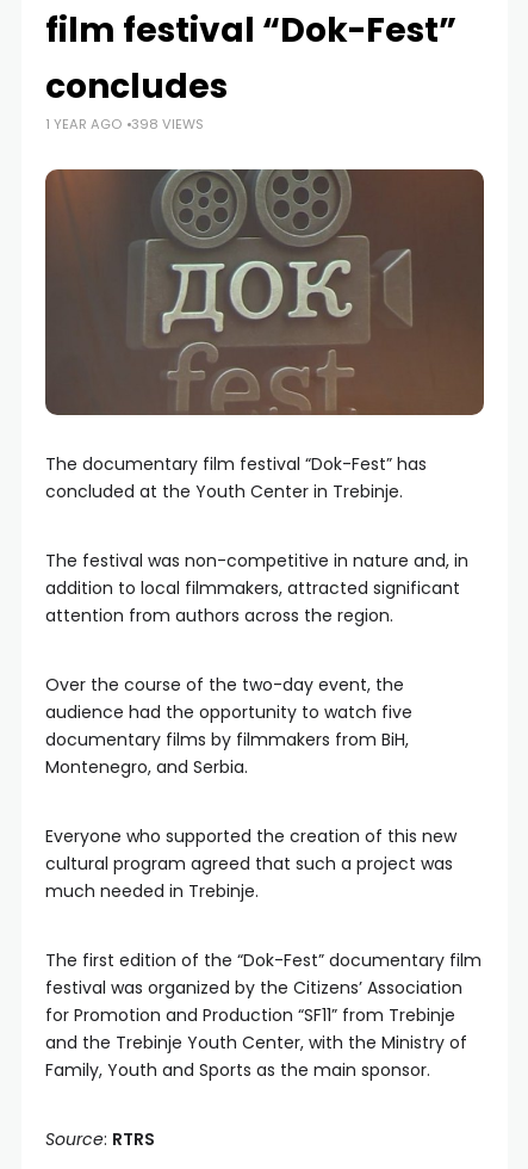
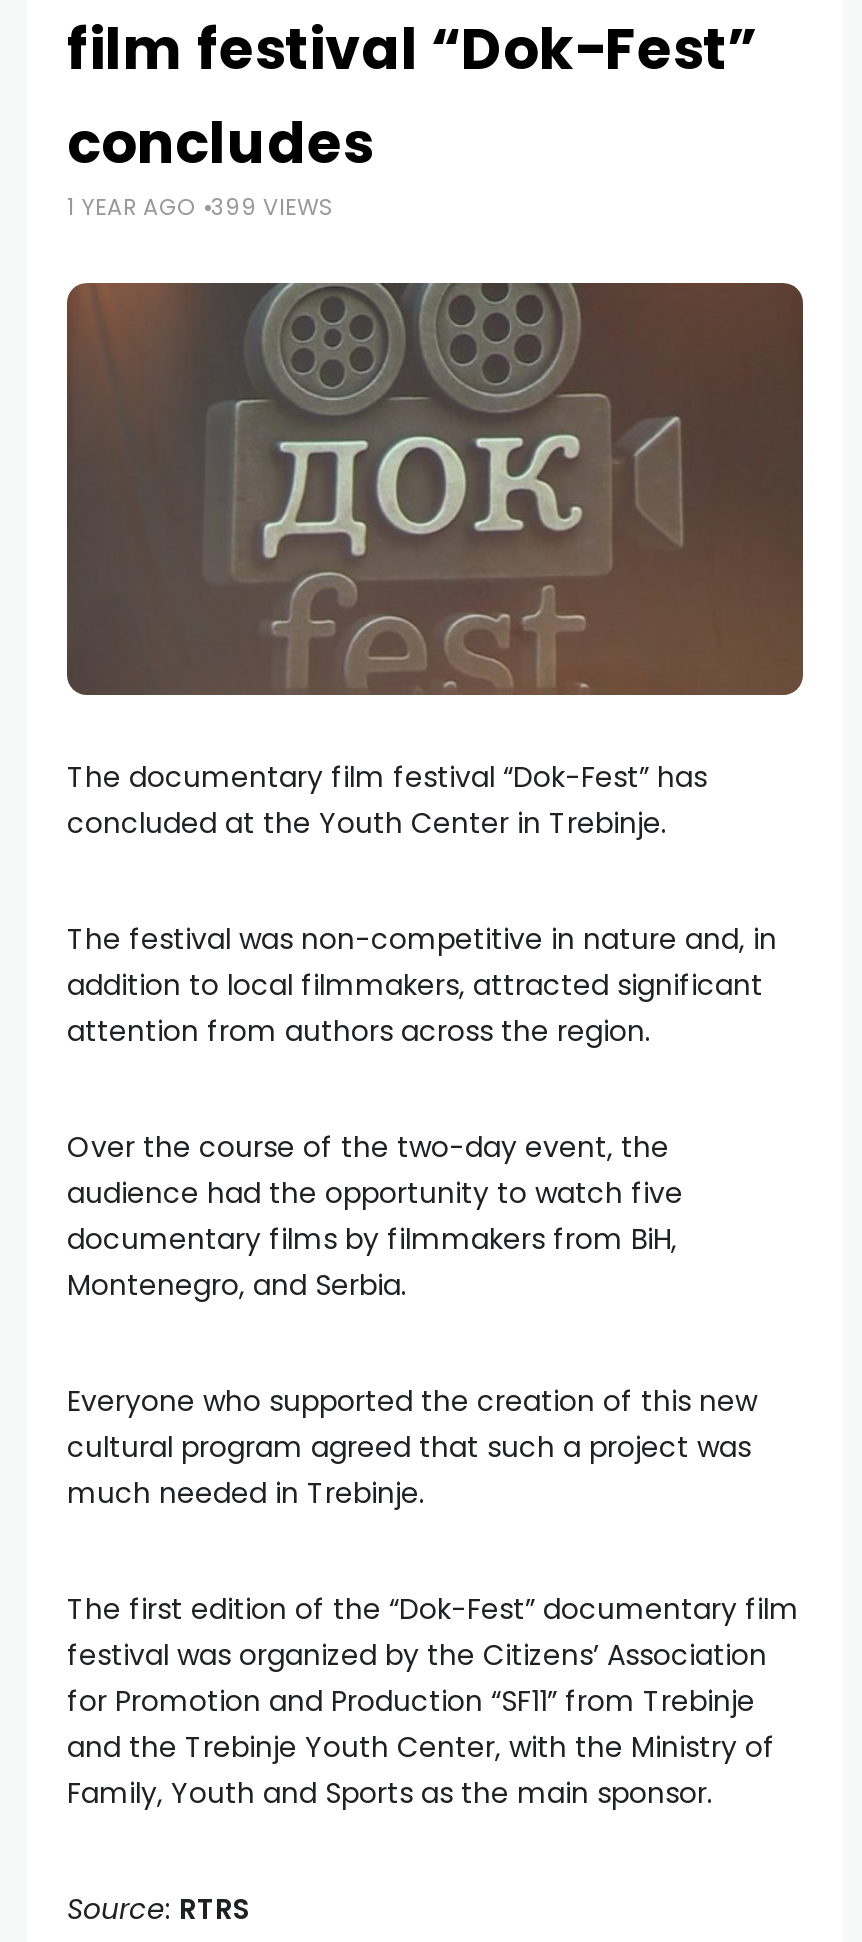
- 1 YEAR AGO 398 VIEWS
+ 1 YEAR AGO 399 VIEWS
